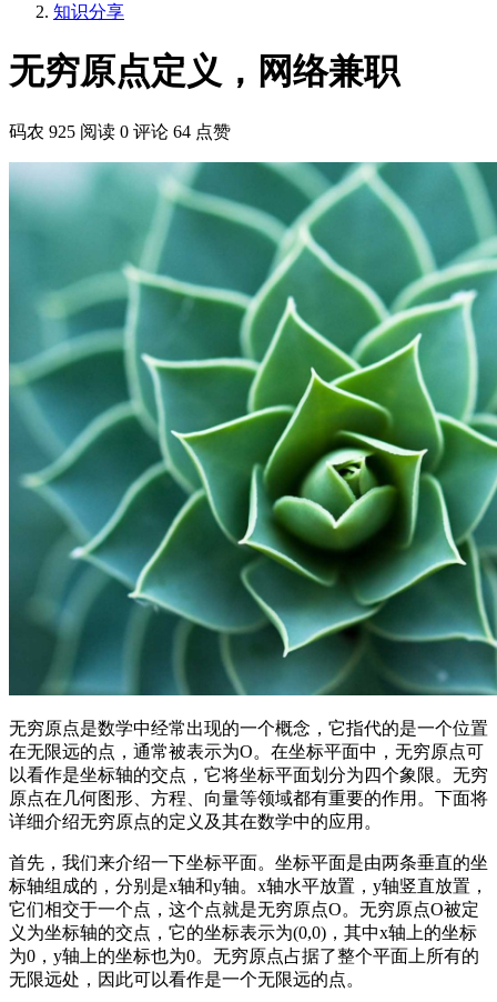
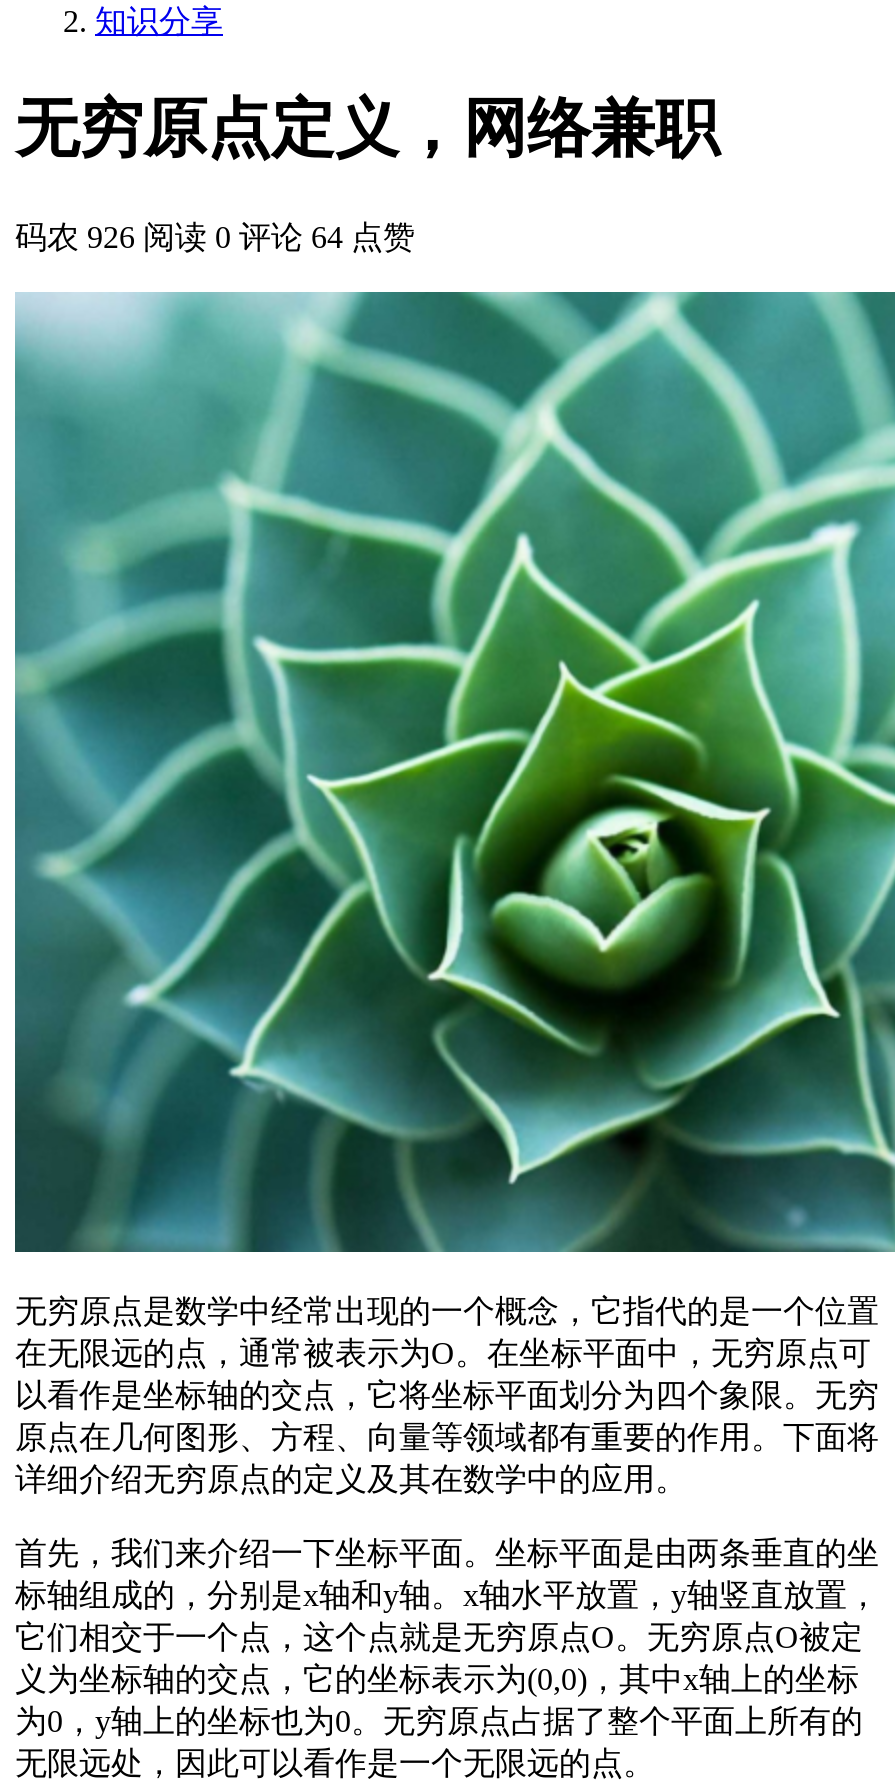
- 码农925 阅读0 评论64 点赞
+ 码农926 阅读0 评论64 点赞
